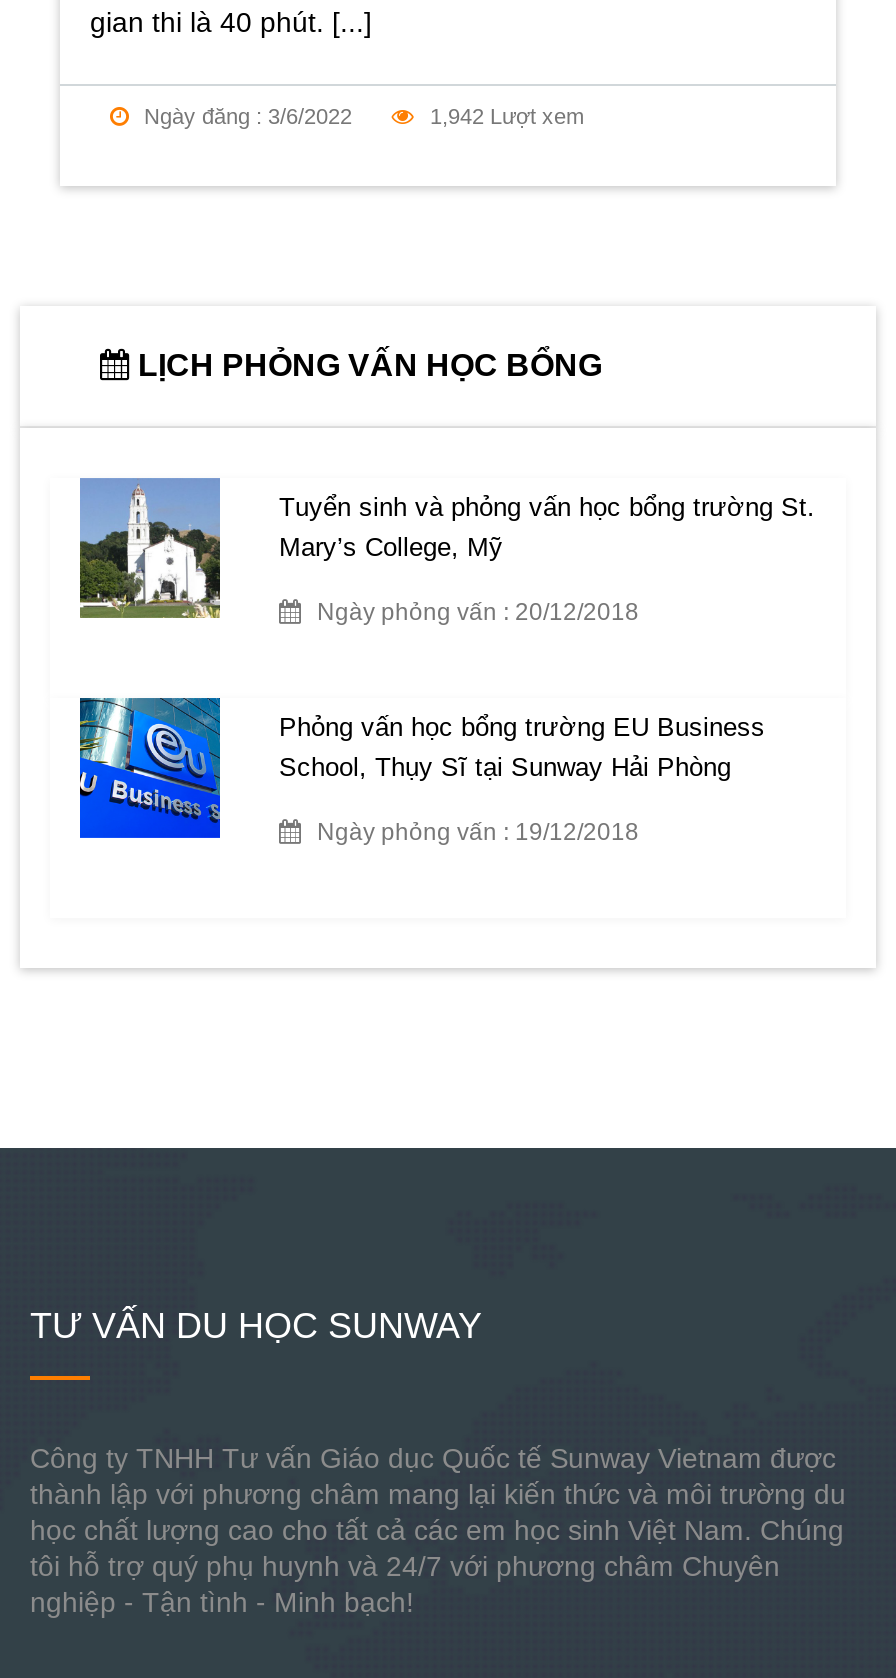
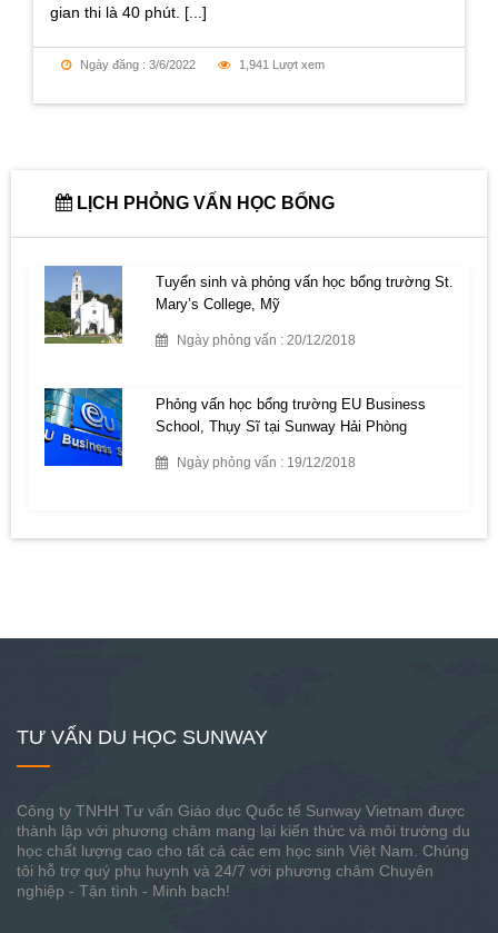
- 1,942 Lượt xem
+ 1,941 Lượt xem
